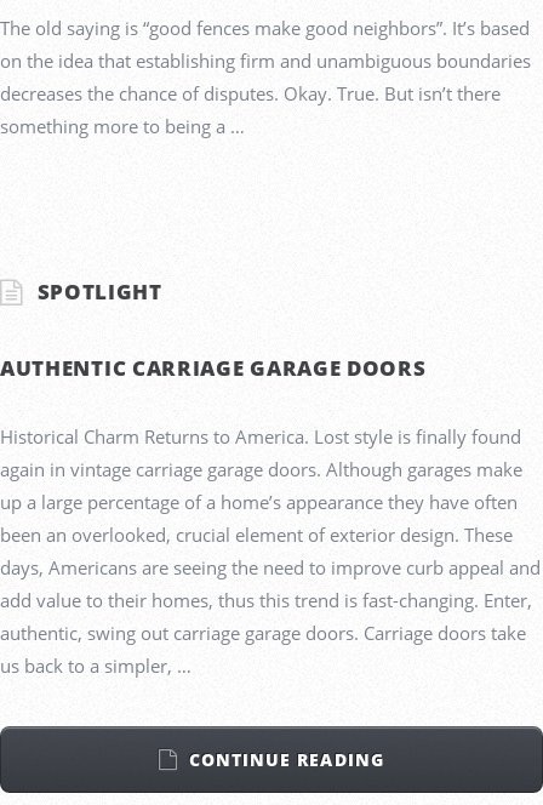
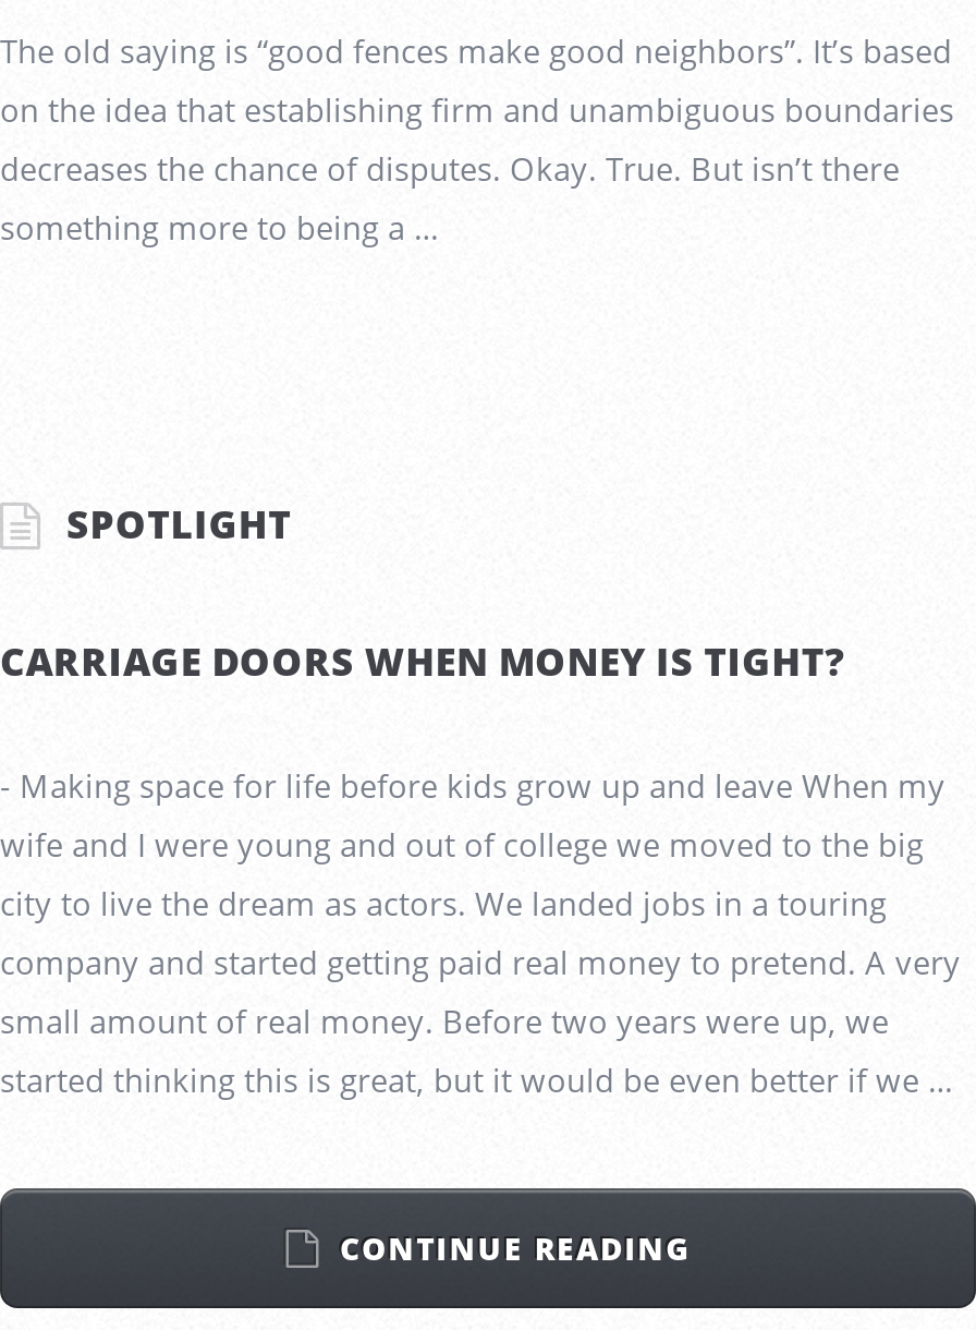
- AUTHENTIC CARRIAGE GARAGE DOORS
+ CARRIAGE DOORS WHEN MONEY IS TIGHT?

- Historical Charm Returns to America. Lost style is finally found
- again in vintage carriage garage doors. Although garages make
- up a large percentage of a home’s appearance they have often
- been an overlooked, crucial element of exterior design. These
- days, Americans are seeing the need to improve curb appeal and
- add value to their homes, thus this trend is fast-changing. Enter,
- authentic, swing out carriage garage doors. Carriage doors take
- us back to a simpler, …
+ - Making space for life before kids grow up and leave When my
+ wife and I were young and out of college we moved to the big
+ city to live the dream as actors. We landed jobs in a touring
+ company and started getting paid real money to pretend. A very
+ small amount of real money. Before two years were up, we
+ started thinking this is great, but it would be even better if we …
